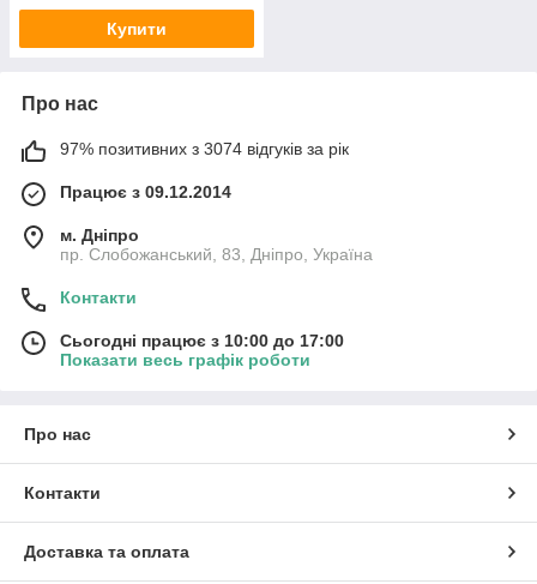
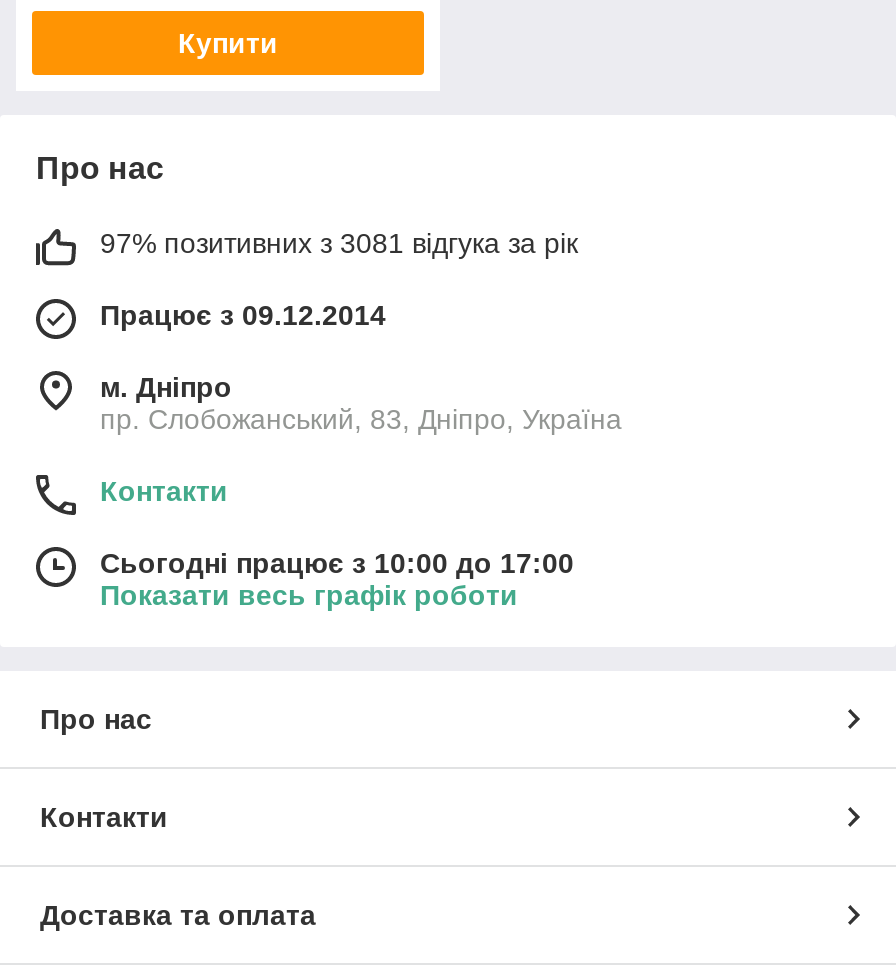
- 97% позитивних з 3074 відгуків за рік
+ 97% позитивних з 3081 відгука за рік
